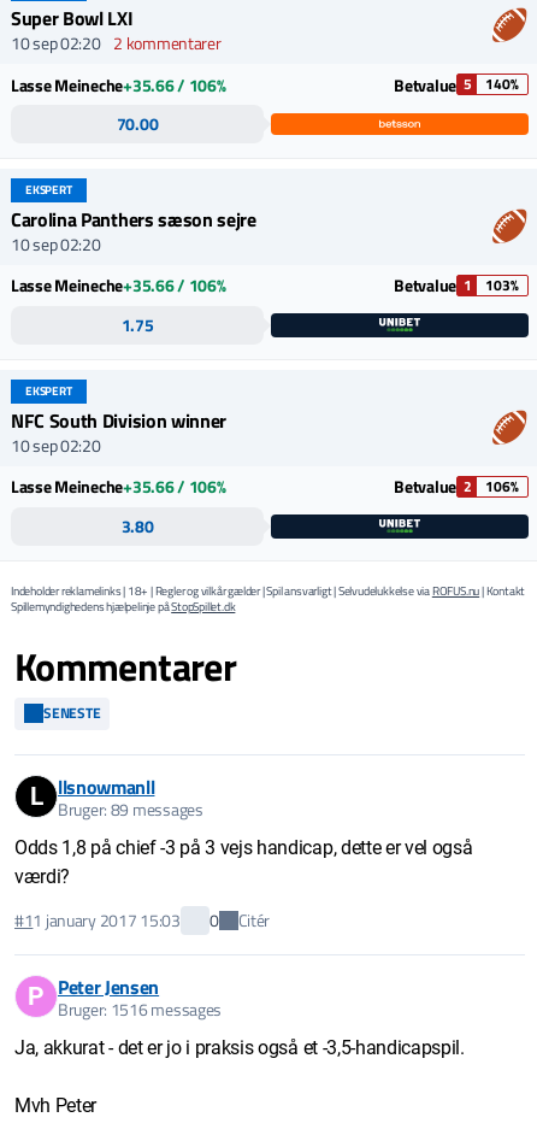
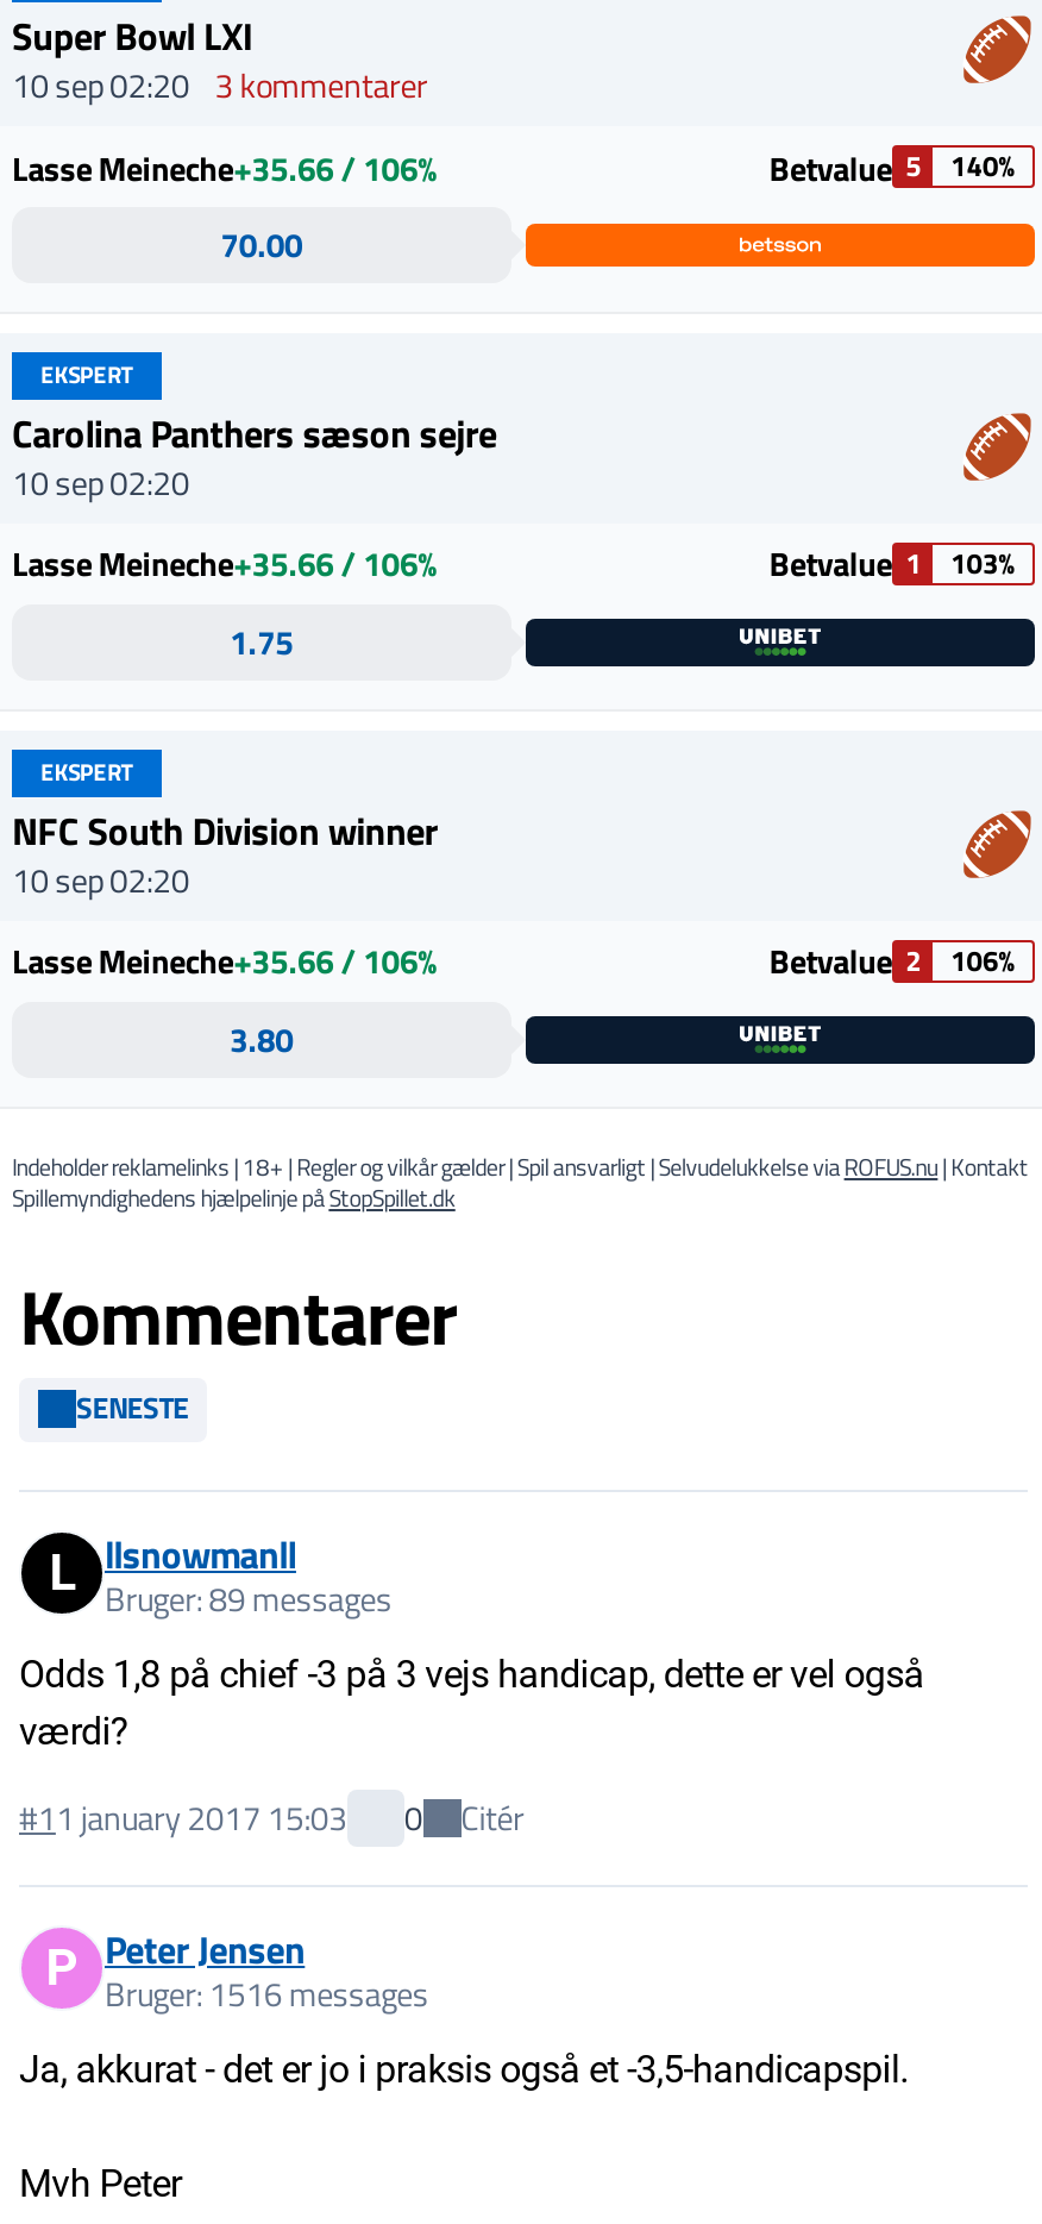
- 10 sep 02:20 2 kommentarer
+ 10 sep 02:20 3 kommentarer
